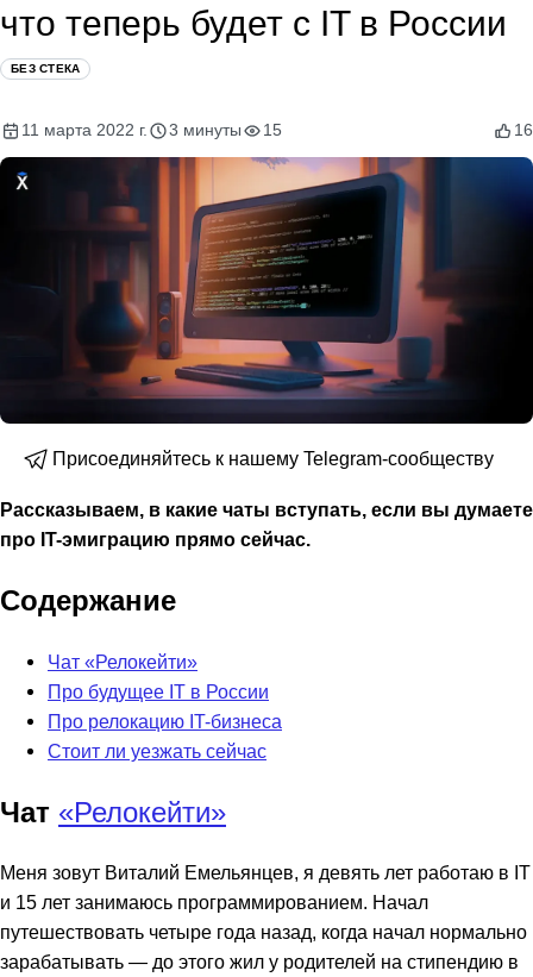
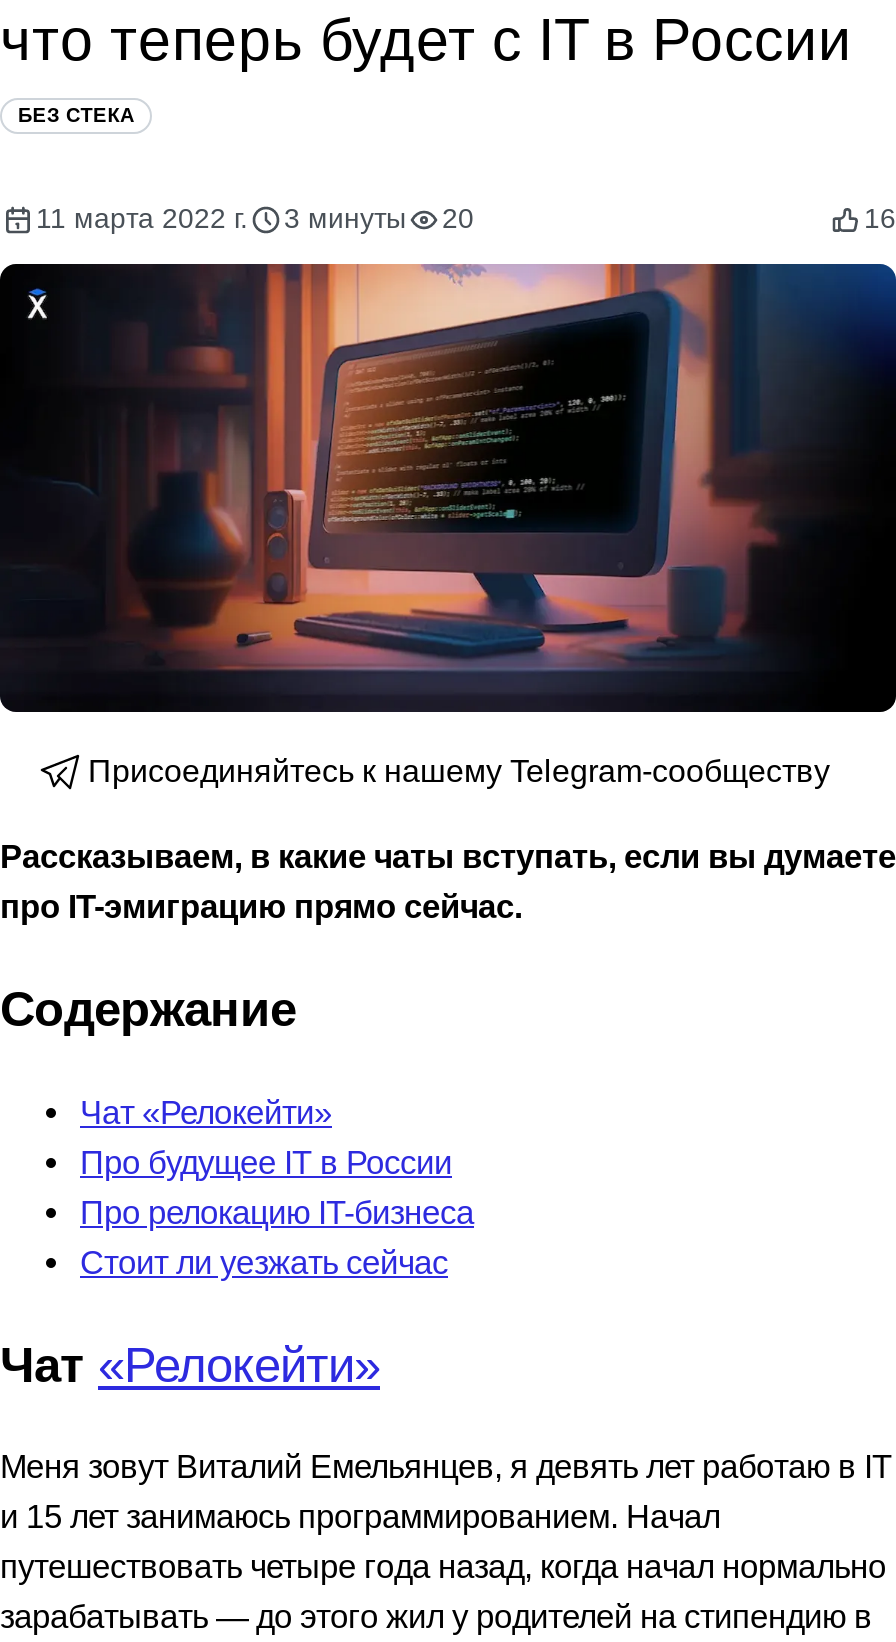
- 11 марта 2022 г. 3 минуты 15
+ 11 марта 2022 г. 3 минуты 20
